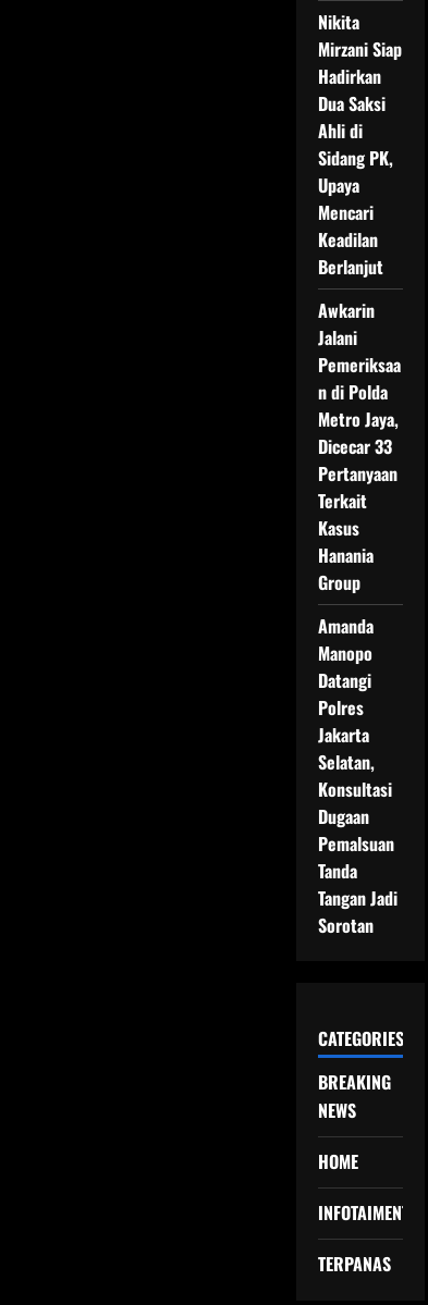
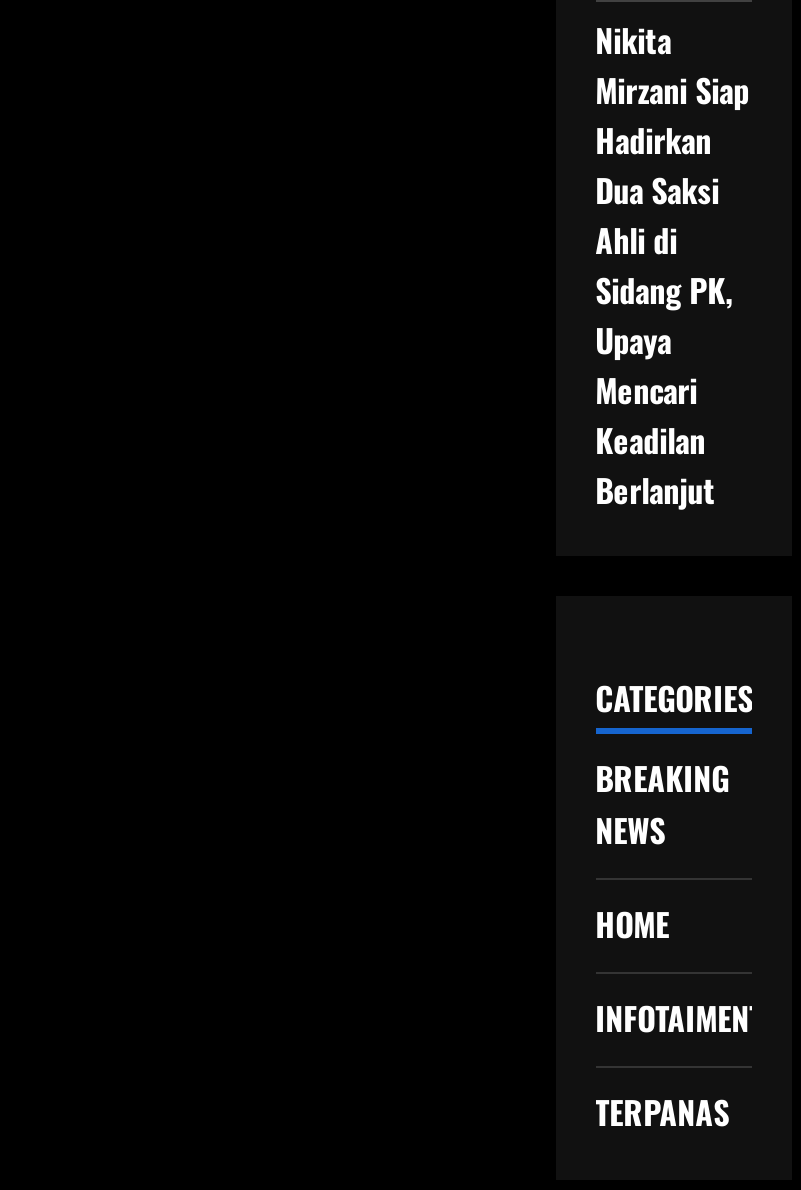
- Awkarin
- Jalani
- Pemeriksaa
- n di Polda
- Metro Jaya,
- Dicecar 33
- Pertanyaan
- Terkait
- Kasus
- Hanania
- Group
- Amanda
- Manopo
- Datangi
- Polres
- Jakarta
- Selatan,
- Konsultasi
- Dugaan
- Pemalsuan
- Tanda
- Tangan Jadi
- Sorotan
